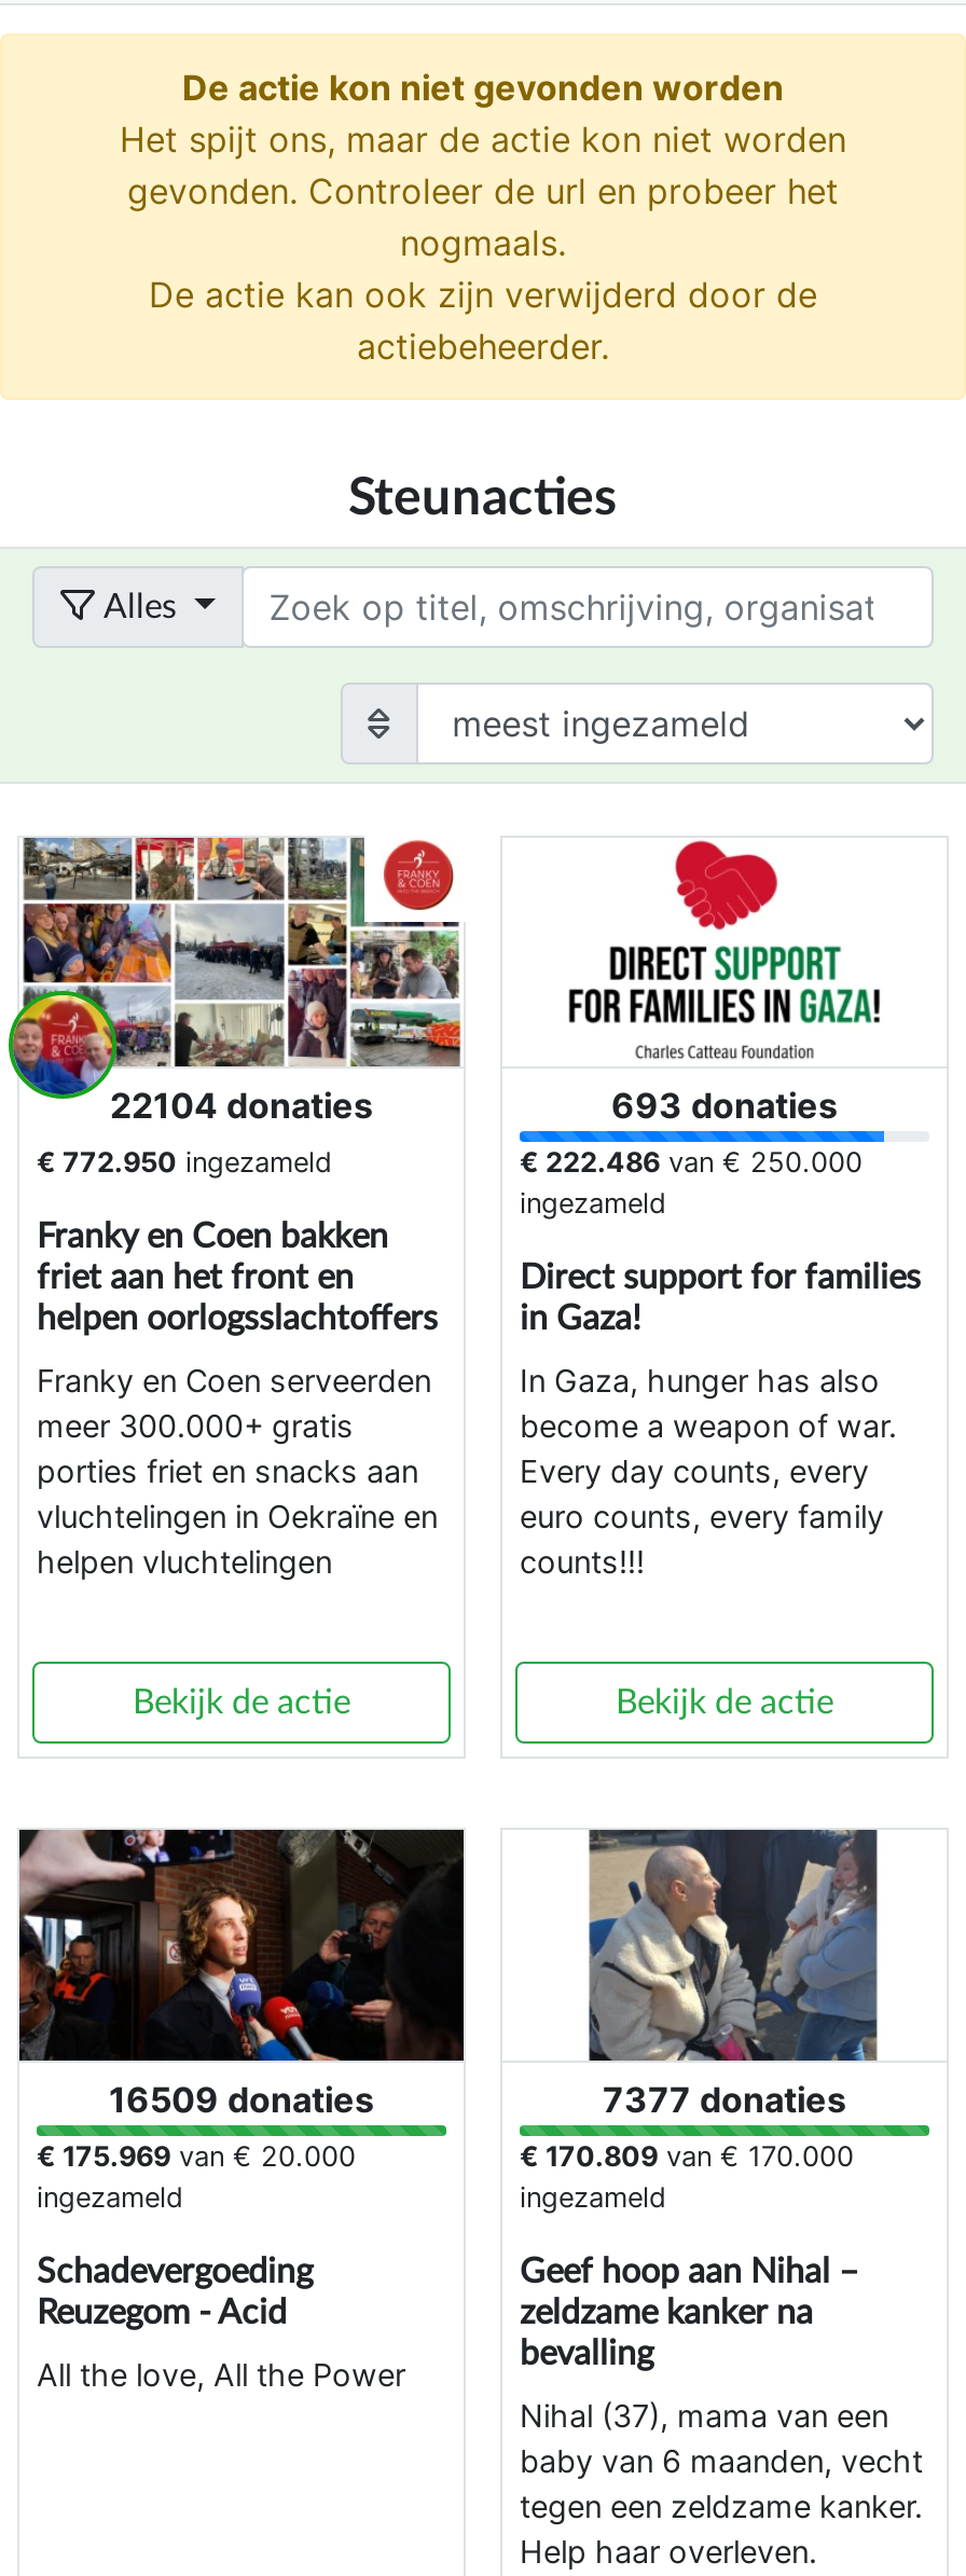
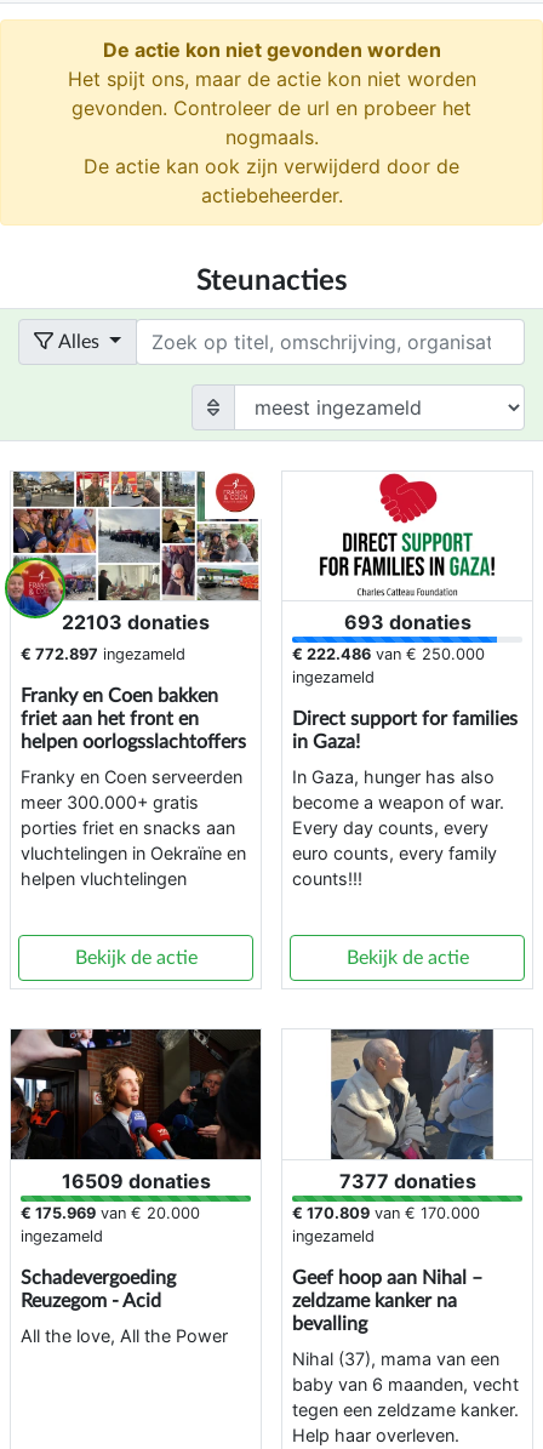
- 22104 donaties
+ 22103 donaties

- € 772.950 ingezameld
+ € 772.897 ingezameld
